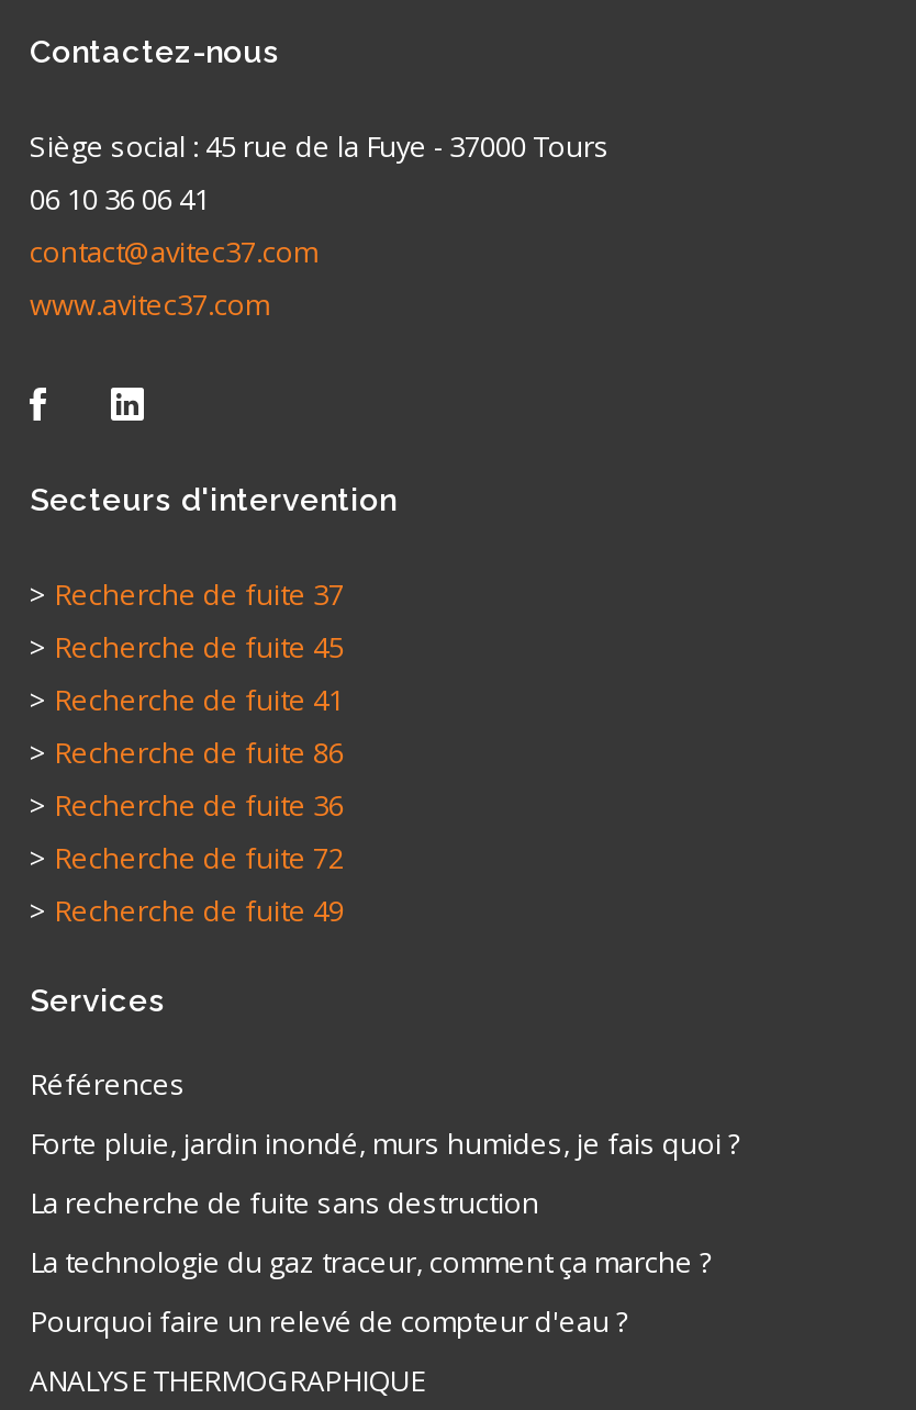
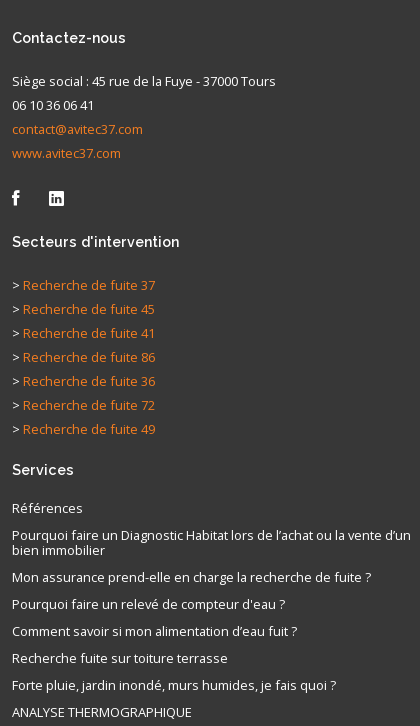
moved down: Forte pluie, jardin inondé, murs humides, je fais quoi ?

- La recherche de fuite sans destruction
- La technologie du gaz traceur, comment ça marche ?
+ Pourquoi faire un Diagnostic Habitat lors de l’achat ou la vente d’un
+ bien immobilier
+ Mon assurance prend-elle en charge la recherche de fuite ?

+ Comment savoir si mon alimentation d’eau fuit ?
+ Recherche fuite sur toiture terrasse
